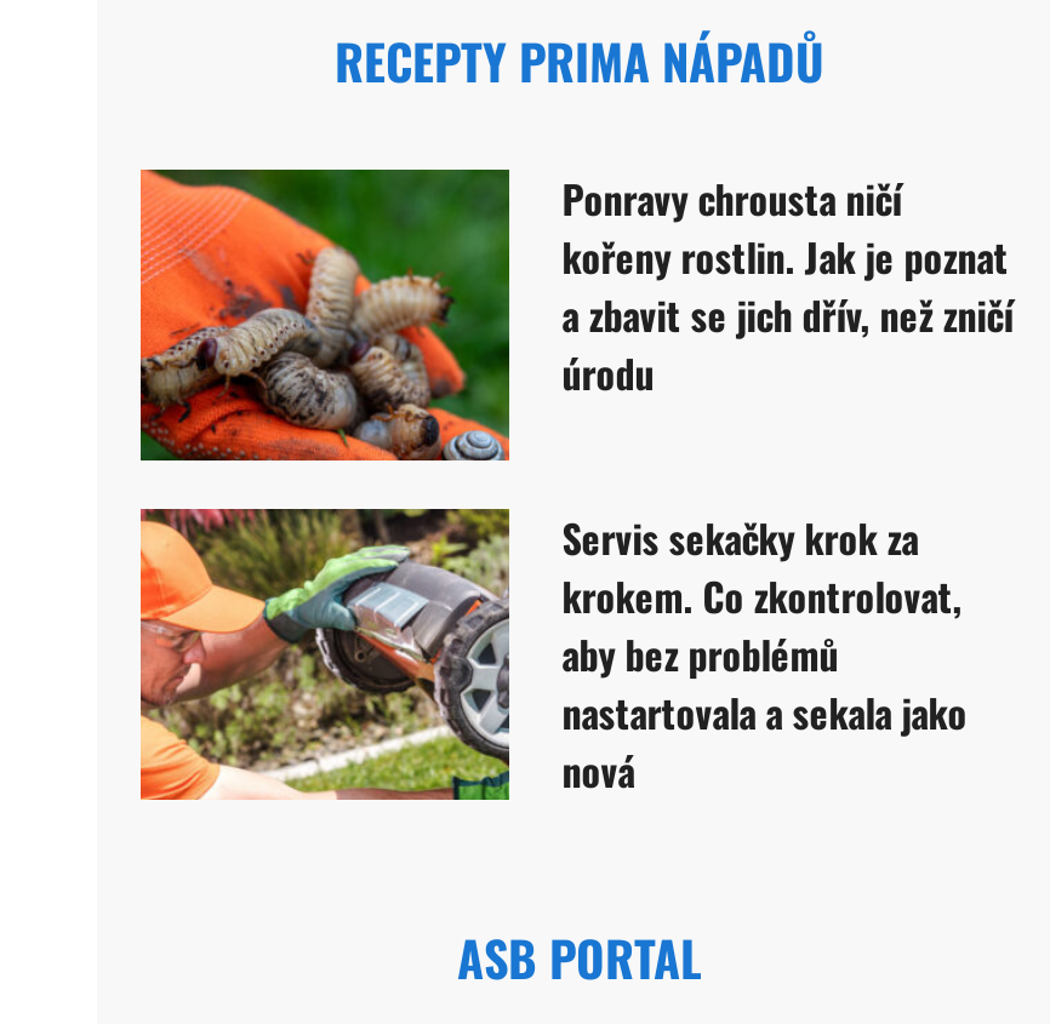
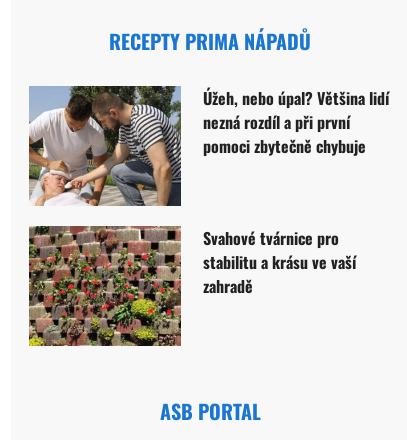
- [image]
- Ponravy chrousta ničí
- kořeny rostlin. Jak je poznat
- a zbavit se jich dřív, než zničí
- úrodu
+ [image]
+ Úžeh, nebo úpal? Většina lidí
+ nezná rozdíl a při první
+ pomoci zbytečně chybuje

- [image]
- Servis sekačky krok za
- krokem. Co zkontrolovat,
- aby bez problémů
- nastartovala a sekala jako
- nová
+ [image]
+ Svahové tvárnice pro
+ stabilitu a krásu ve vaší
+ zahradě
